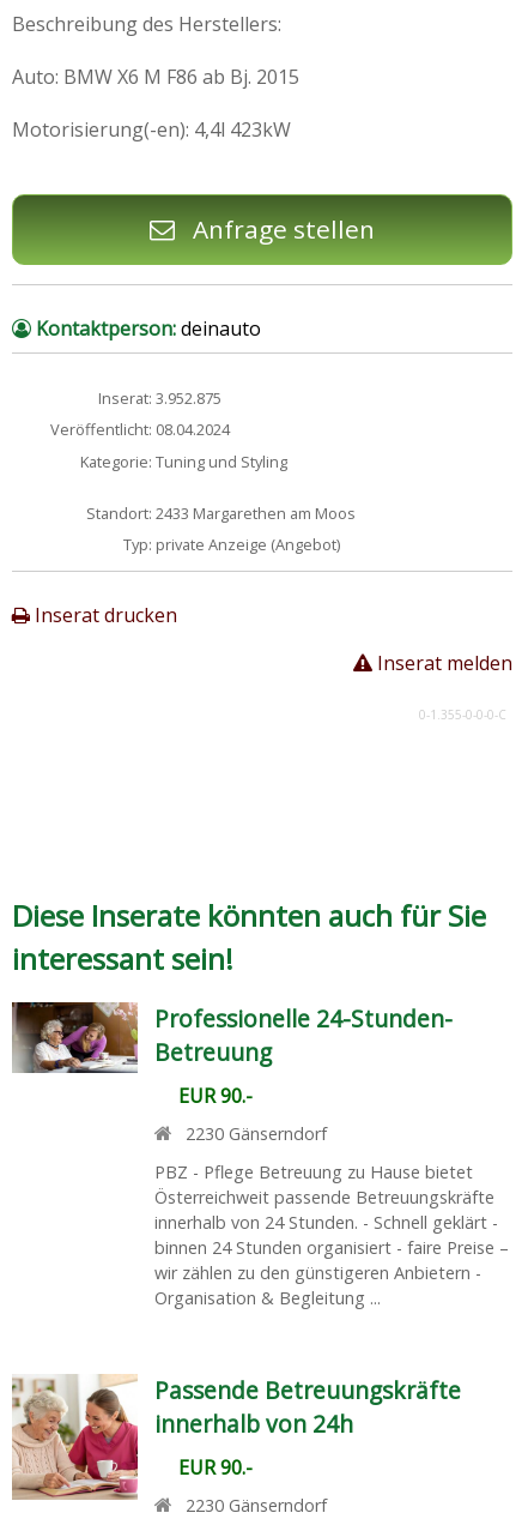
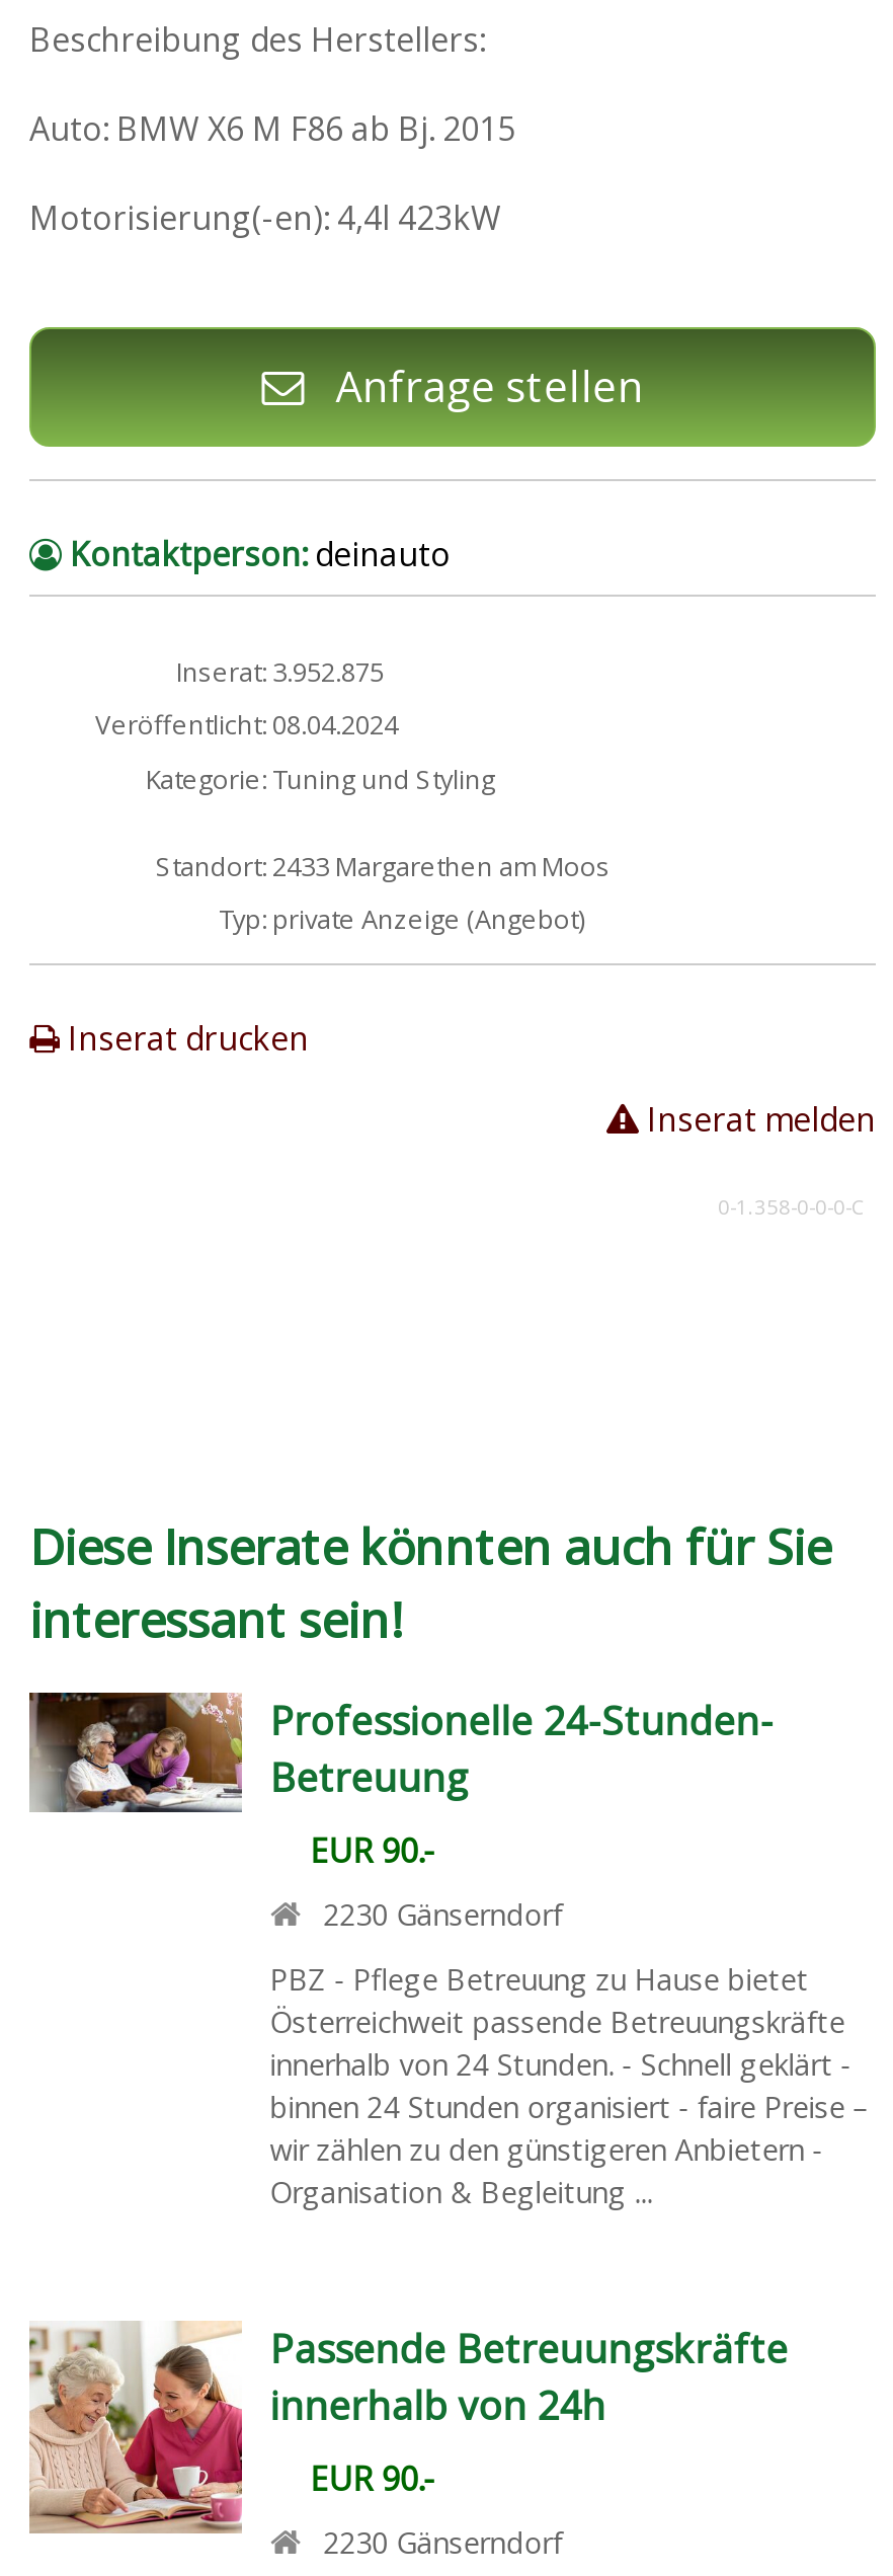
- 0-1.355-0-0-0-C
+ 0-1.358-0-0-0-C
